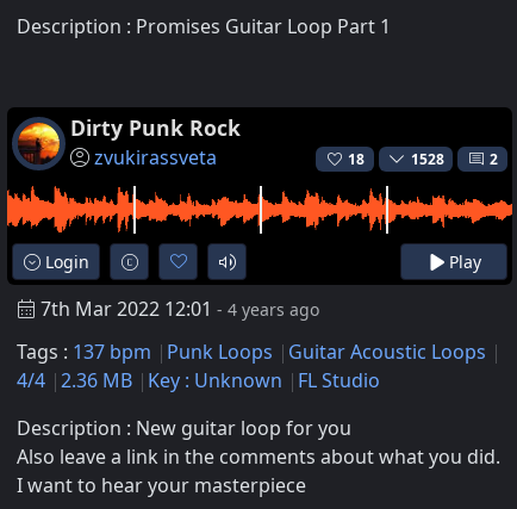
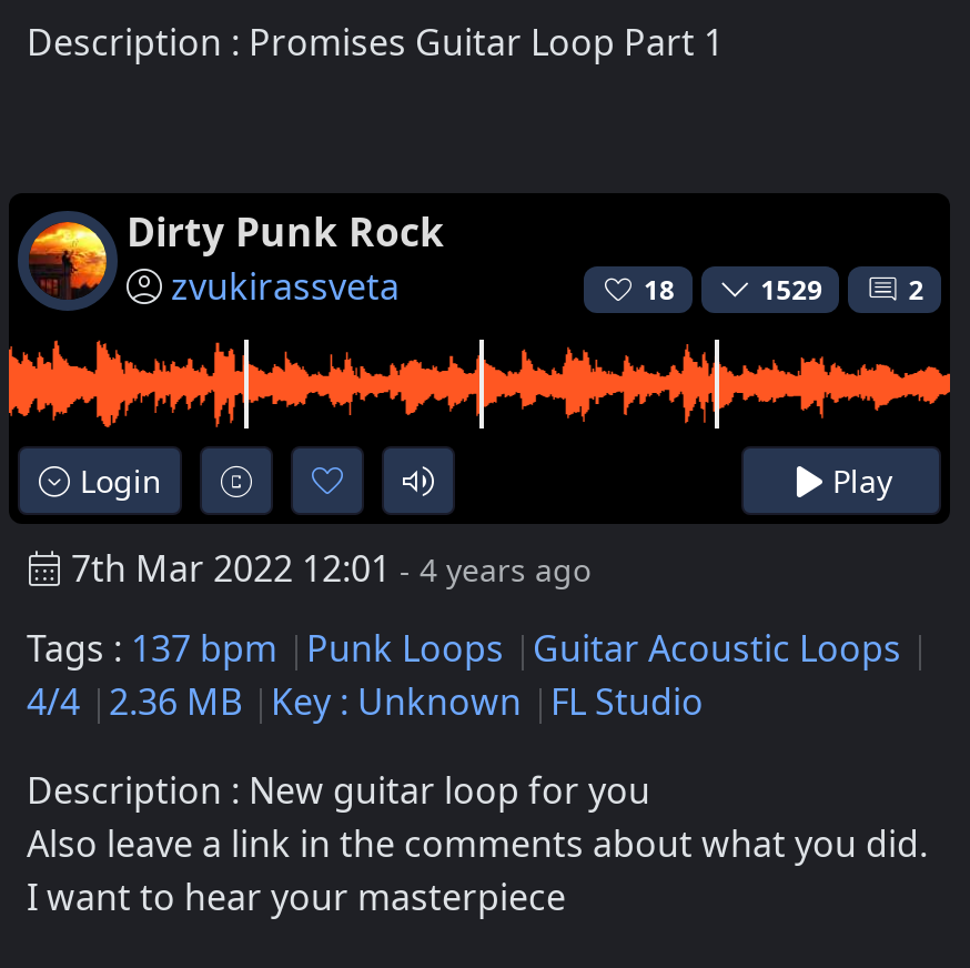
- 1528
+ 1529
